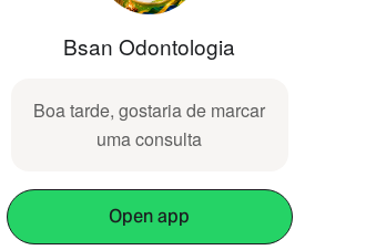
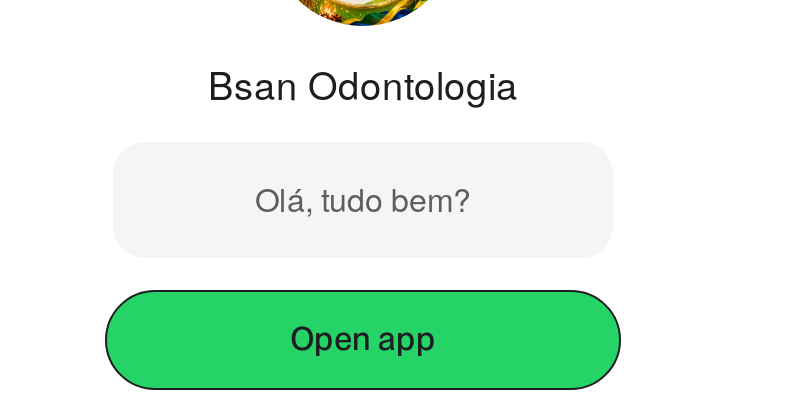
- Boa tarde, gostaria de marcar
- uma consulta
+ Olá, tudo bem?
